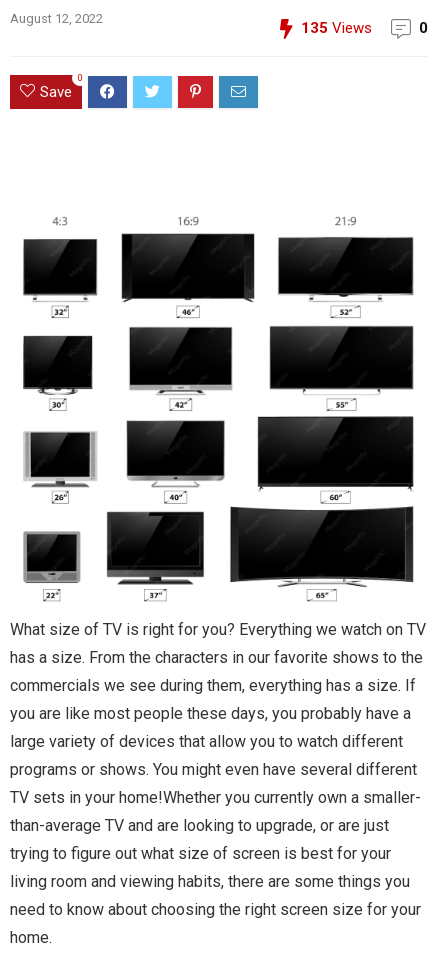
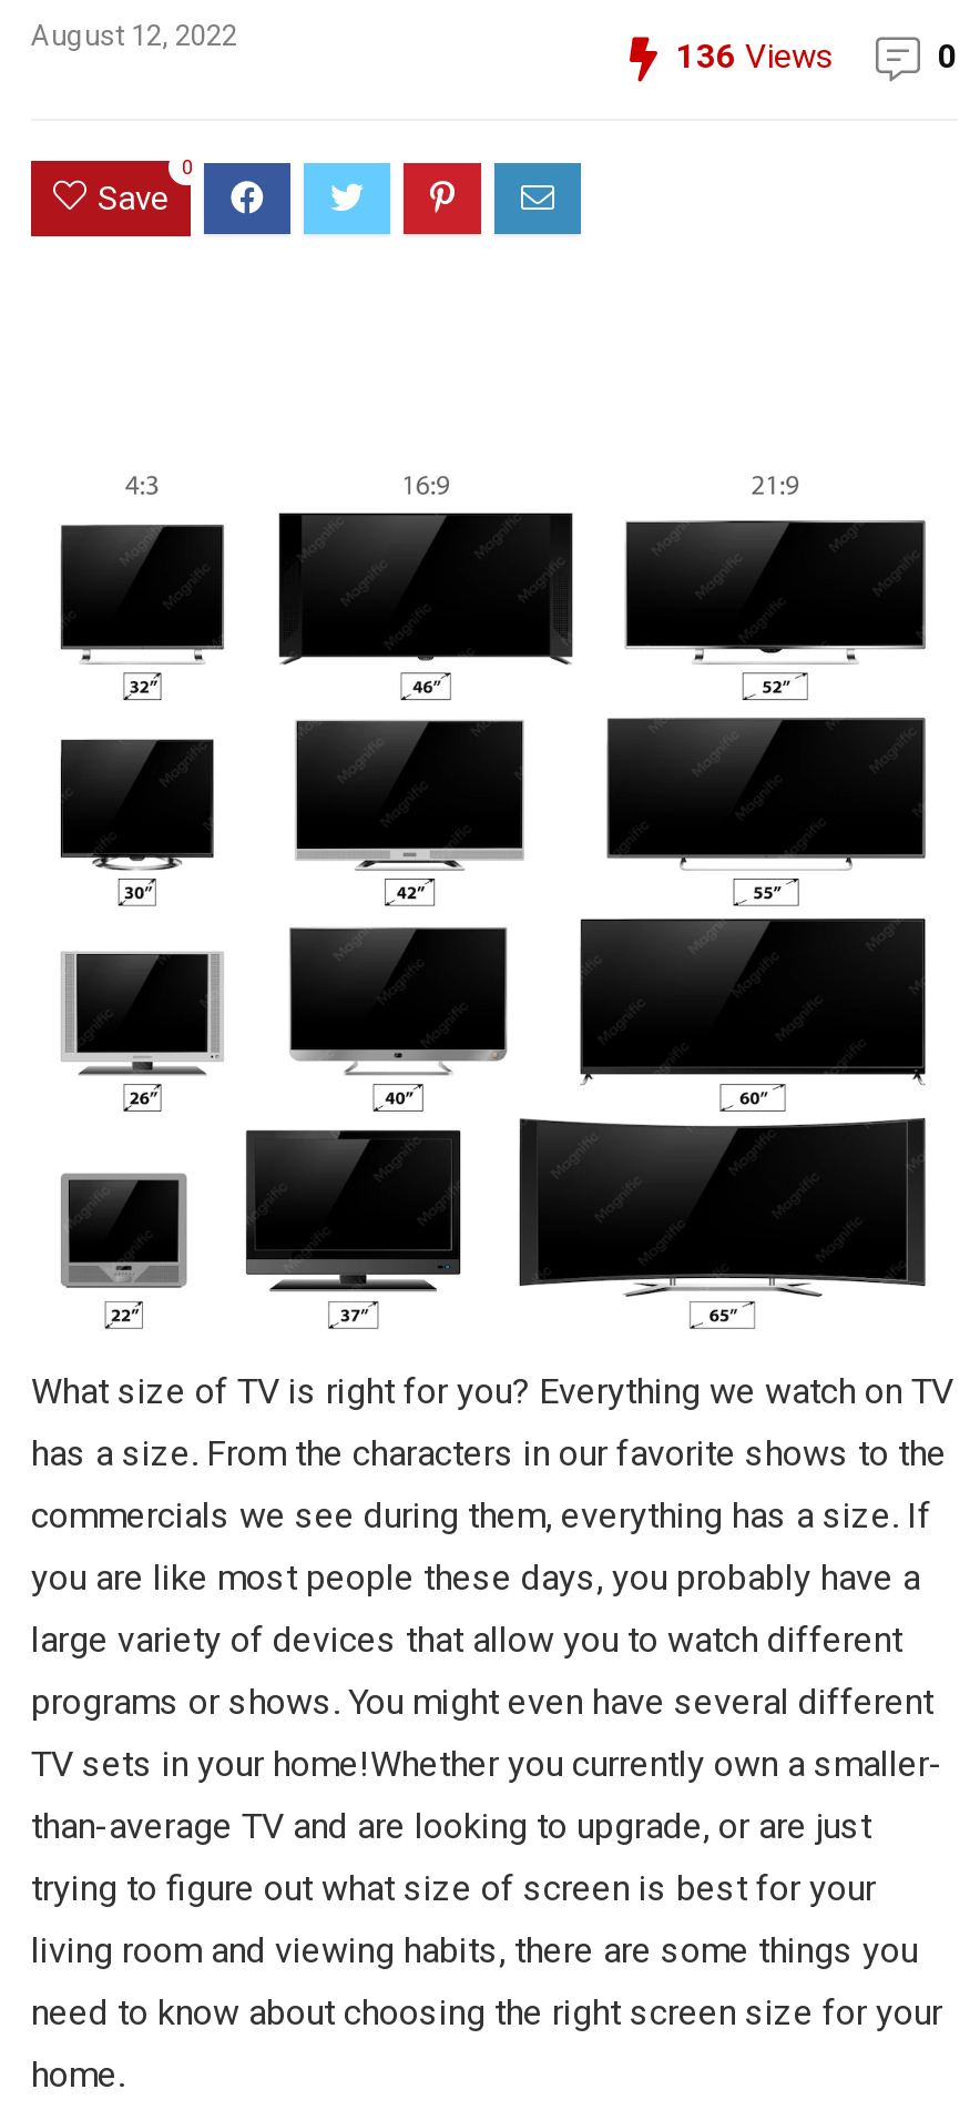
- 135 Views
+ 136 Views
